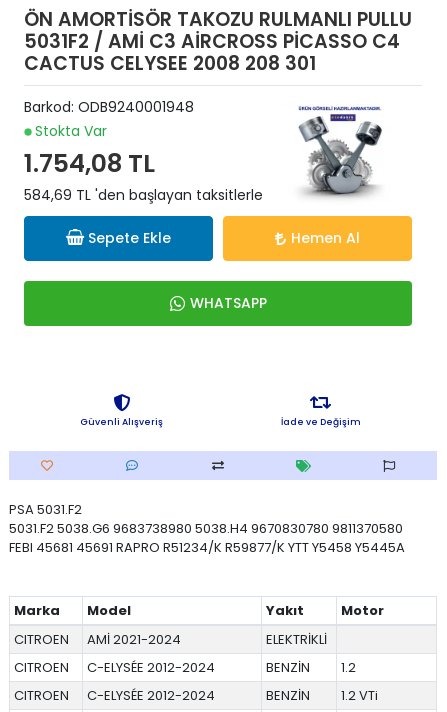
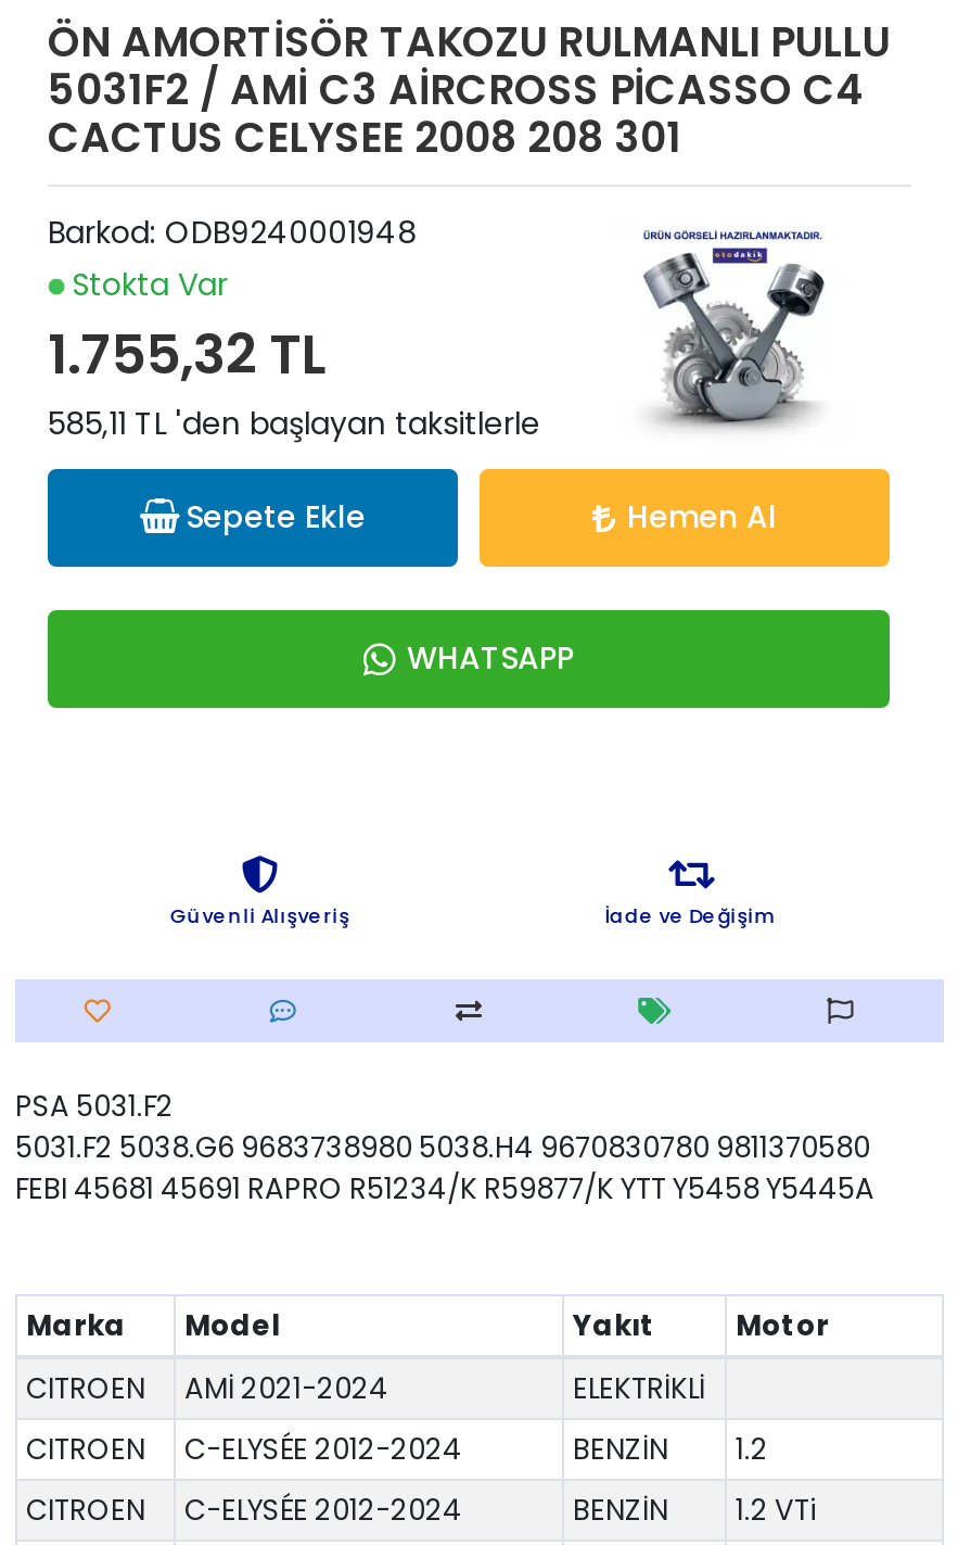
- 1.754,08 TL
+ 1.755,32 TL

- 584,69 TL 'den başlayan taksitlerle
+ 585,11 TL 'den başlayan taksitlerle
